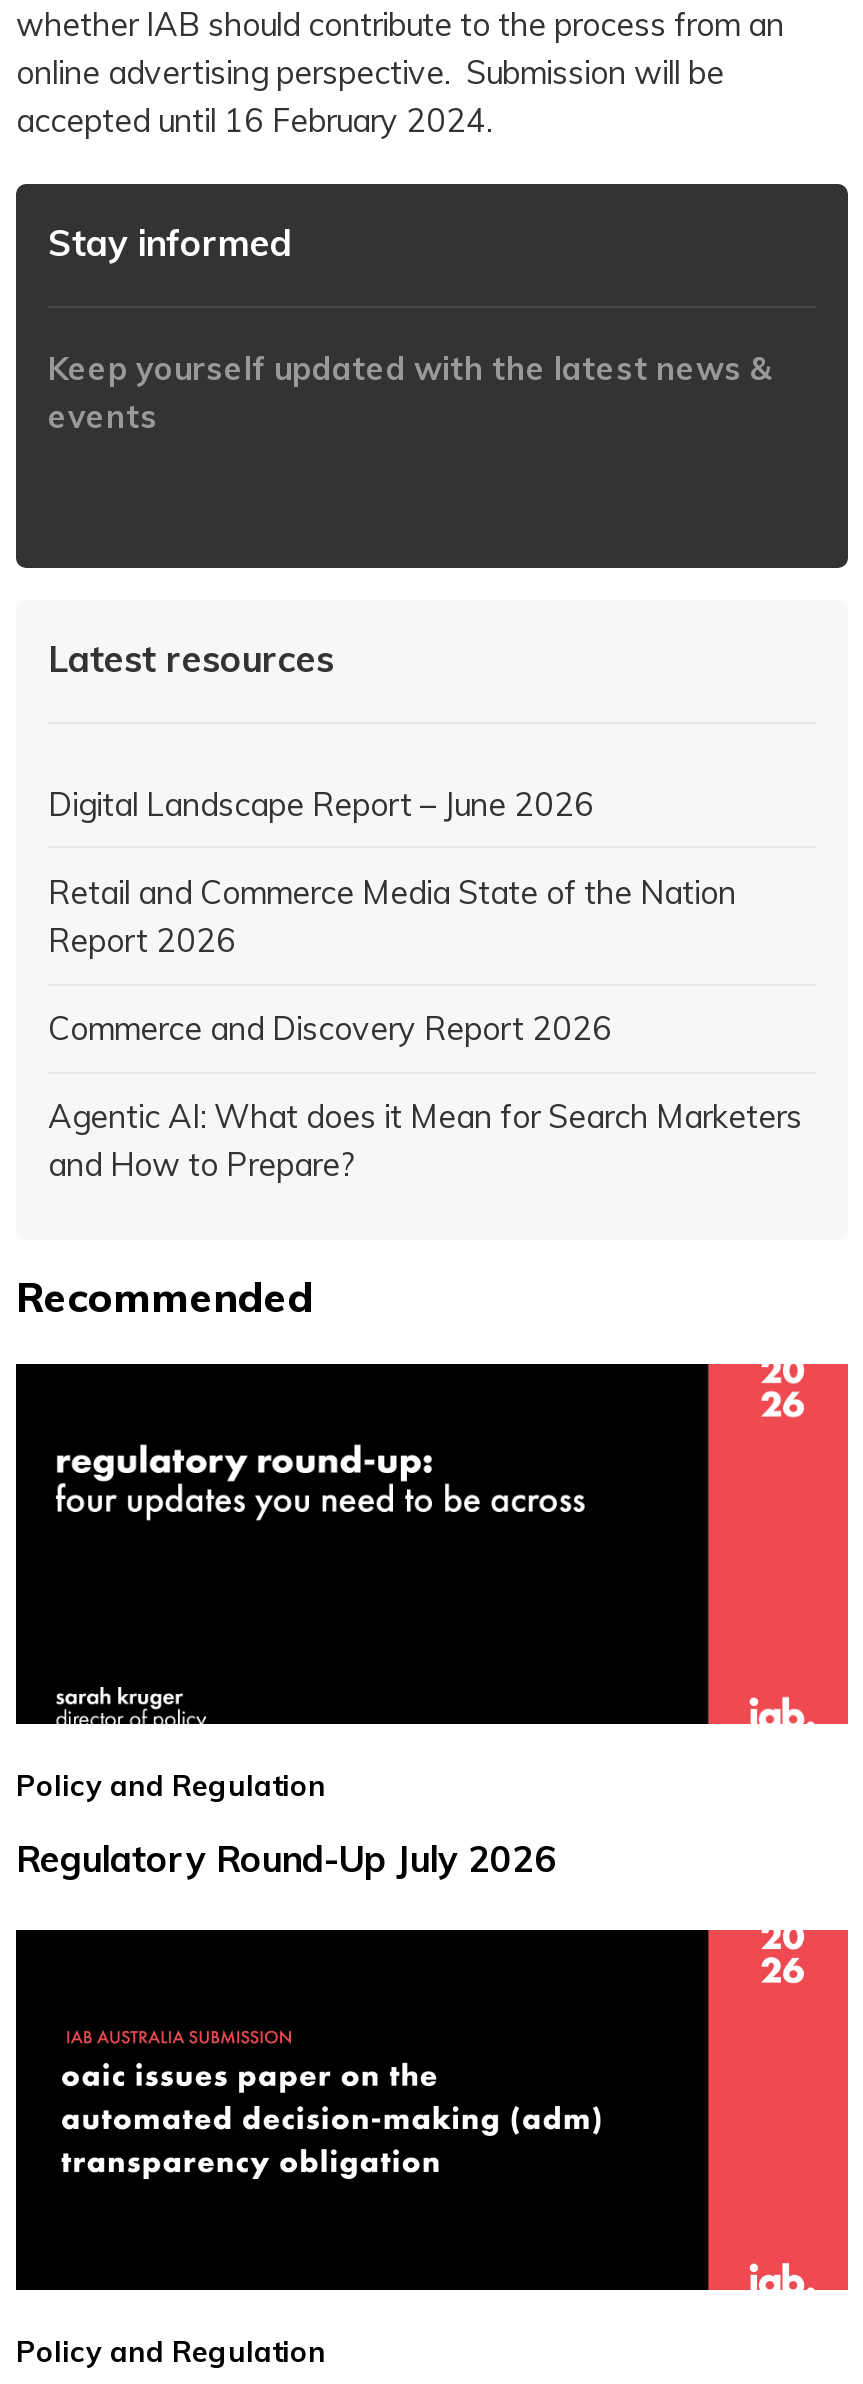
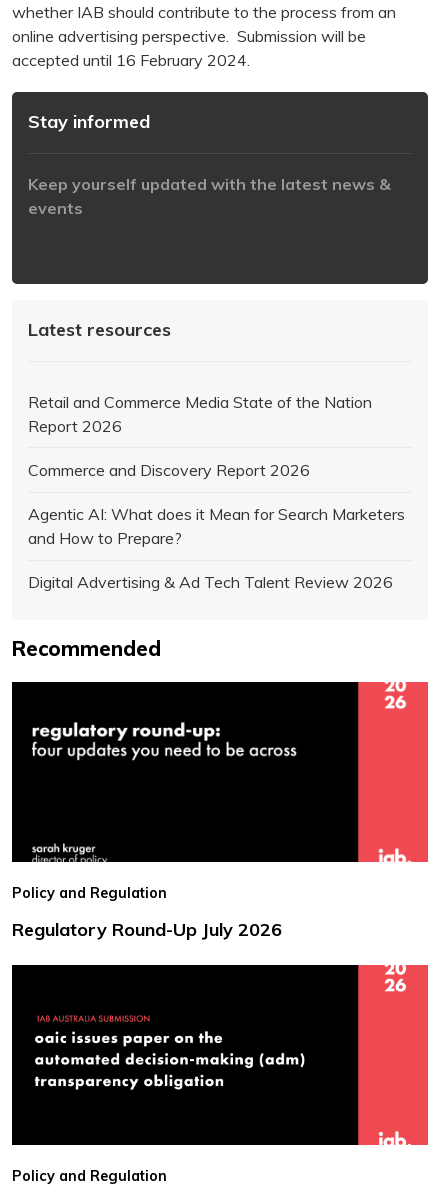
- Digital Landscape Report – June 2026

moved up: Retail and Commerce Media State of the Nation | Report 2026 | Commerce and Discovery Report 2026 | Agentic AI: What does it Mean for Search Marketers | and How to Prepare?

+ Digital Advertising & Ad Tech Talent Review 2026
